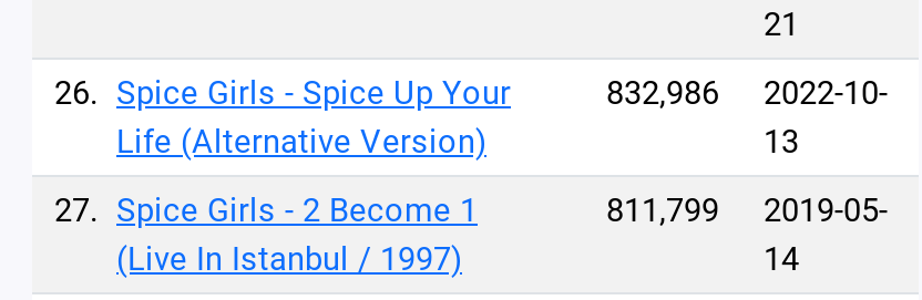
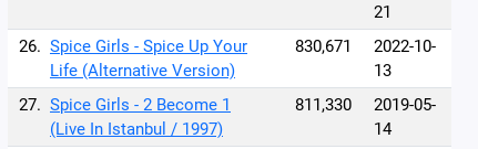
- 832,986 2022-10-
+ 830,671 2022-10-

- 811,799 2019-05-
+ 811,330 2019-05-
